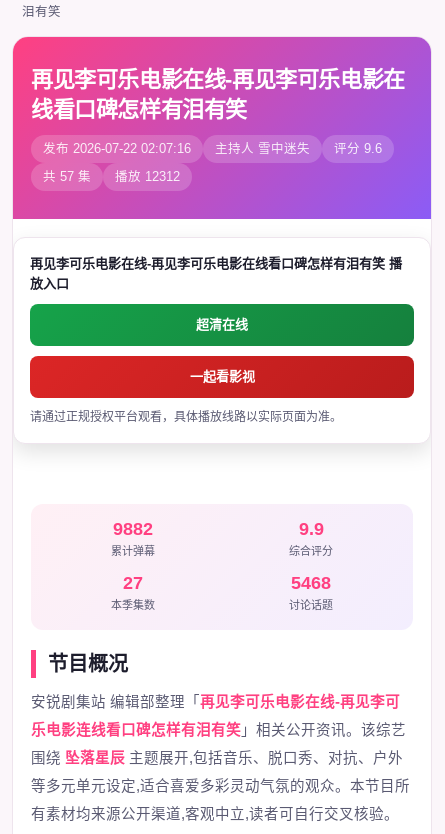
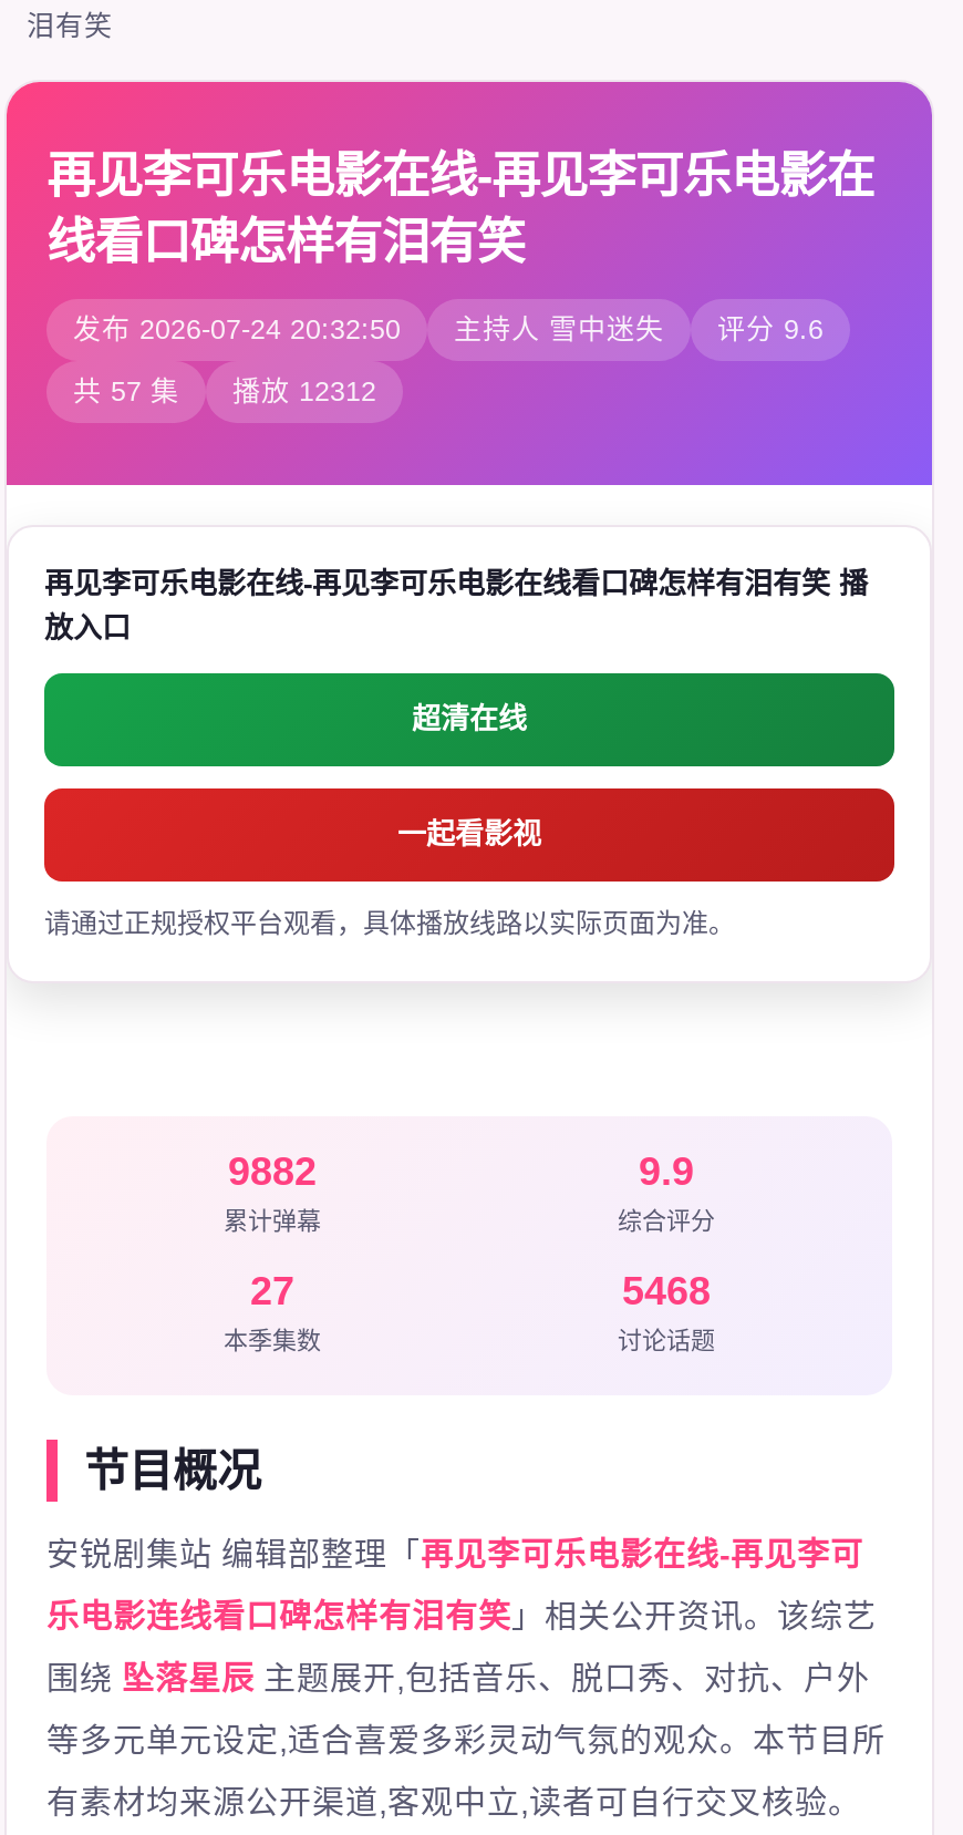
- 发布 2026-07-22 02:07:16 主持人 雪中迷失 评分 9.6
+ 发布 2026-07-24 20:32:50 主持人 雪中迷失 评分 9.6
